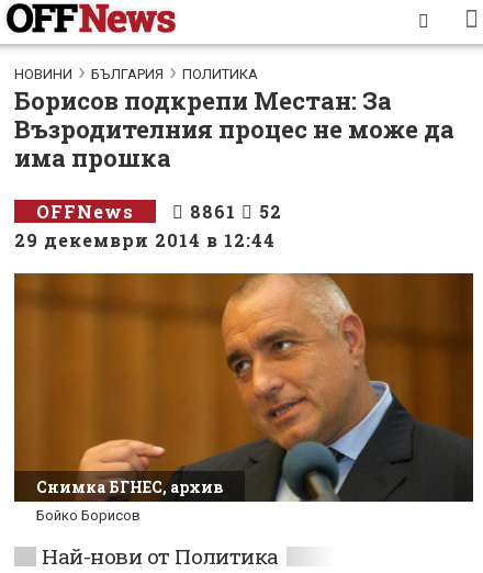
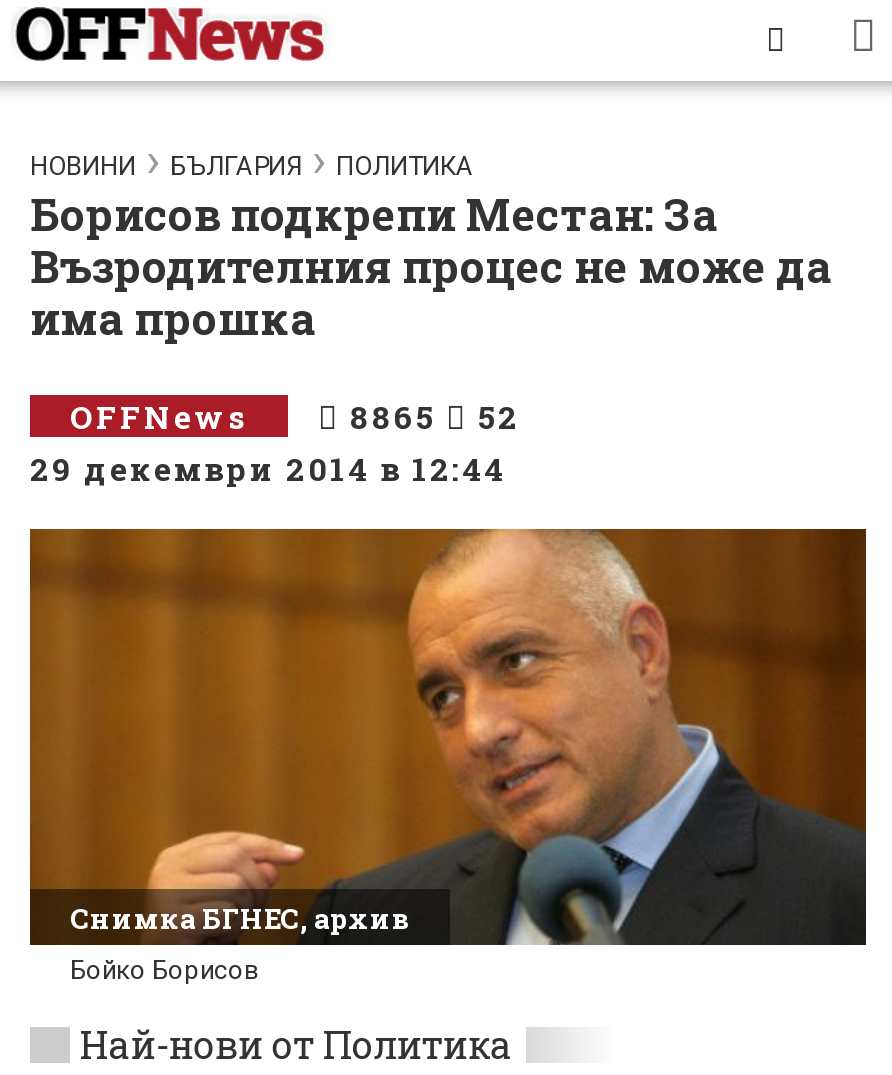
- 8861 52
+ 8865 52
